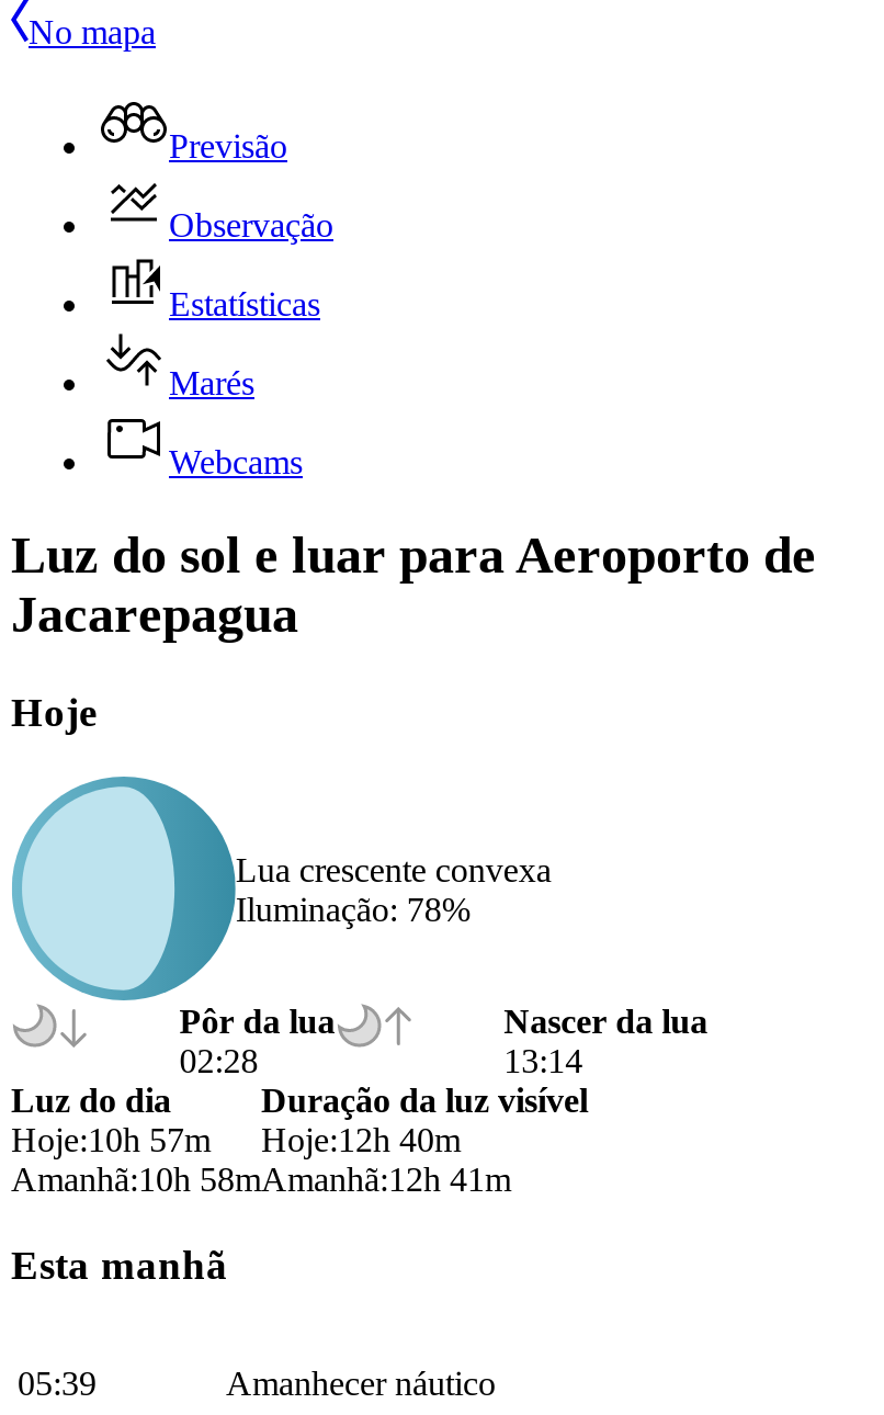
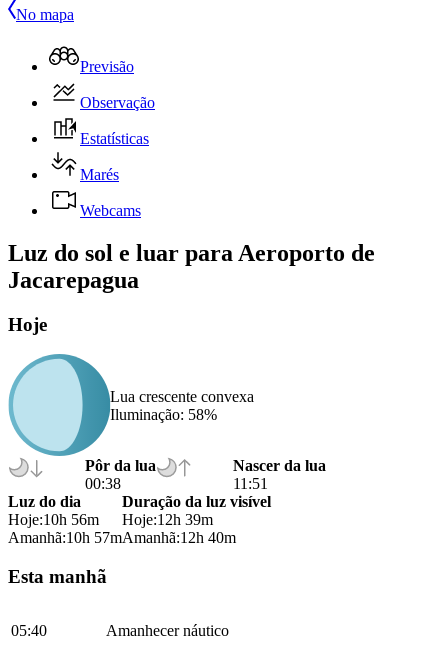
- Iluminação: 78%
+ Iluminação: 58%

- 02:28
+ 00:38

- 13:14
+ 11:51

- Hoje:10h 57m
+ Hoje:10h 56m

- Hoje:12h 40m
+ Hoje:12h 39m

- Amanhã:10h 58m
+ Amanhã:10h 57m

- Amanhã:12h 41m
+ Amanhã:12h 40m

- 05:39
+ 05:40
